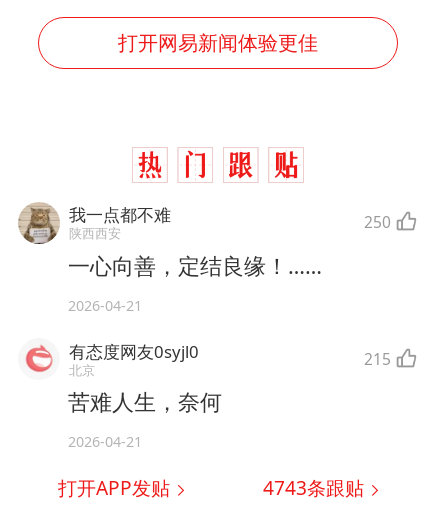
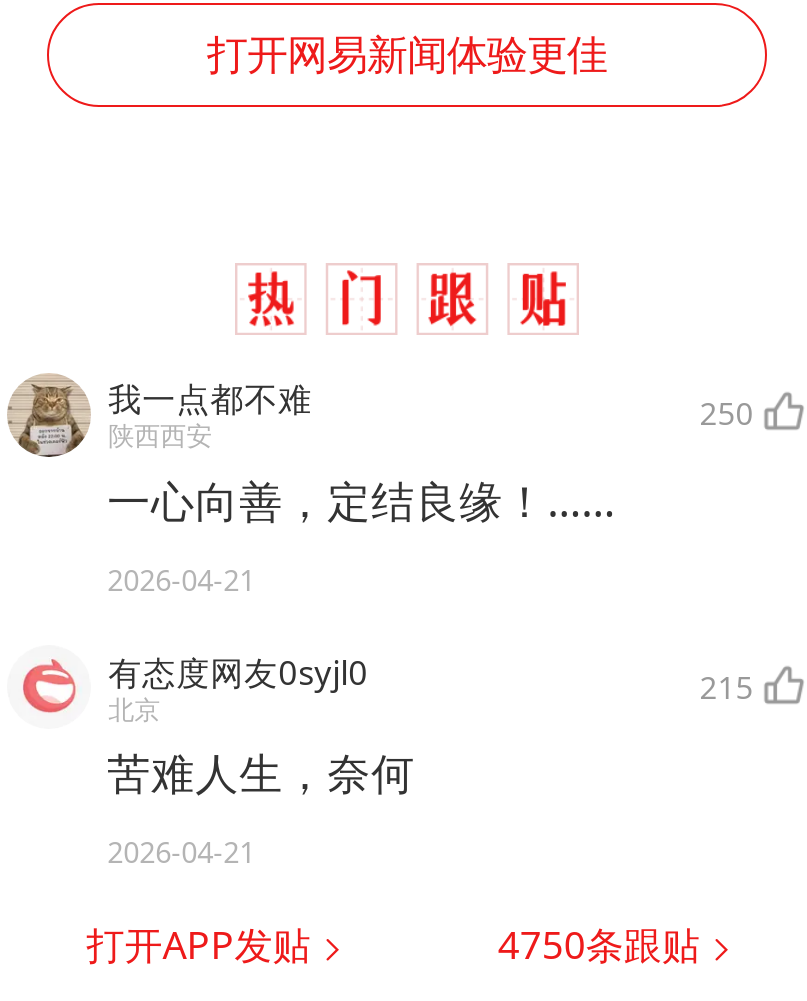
- 4743条跟贴
+ 4750条跟贴
